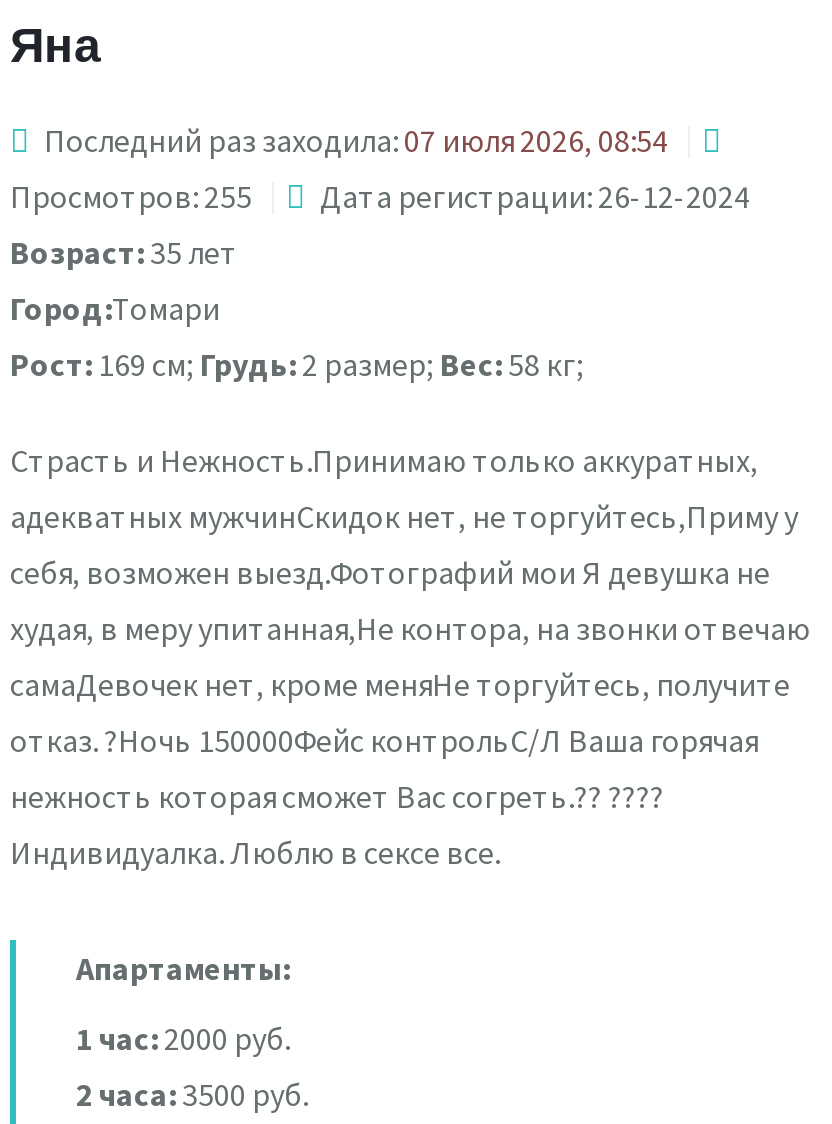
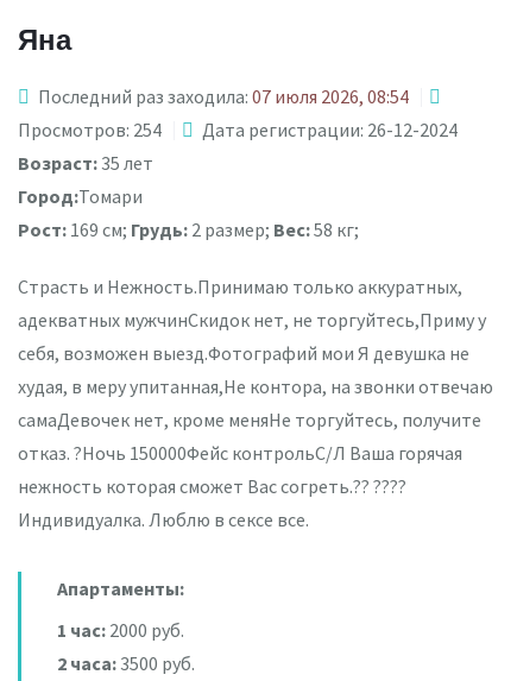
- Просмотров: 255 Дата регистрации: 26-12-2024
+ Просмотров: 254 Дата регистрации: 26-12-2024
